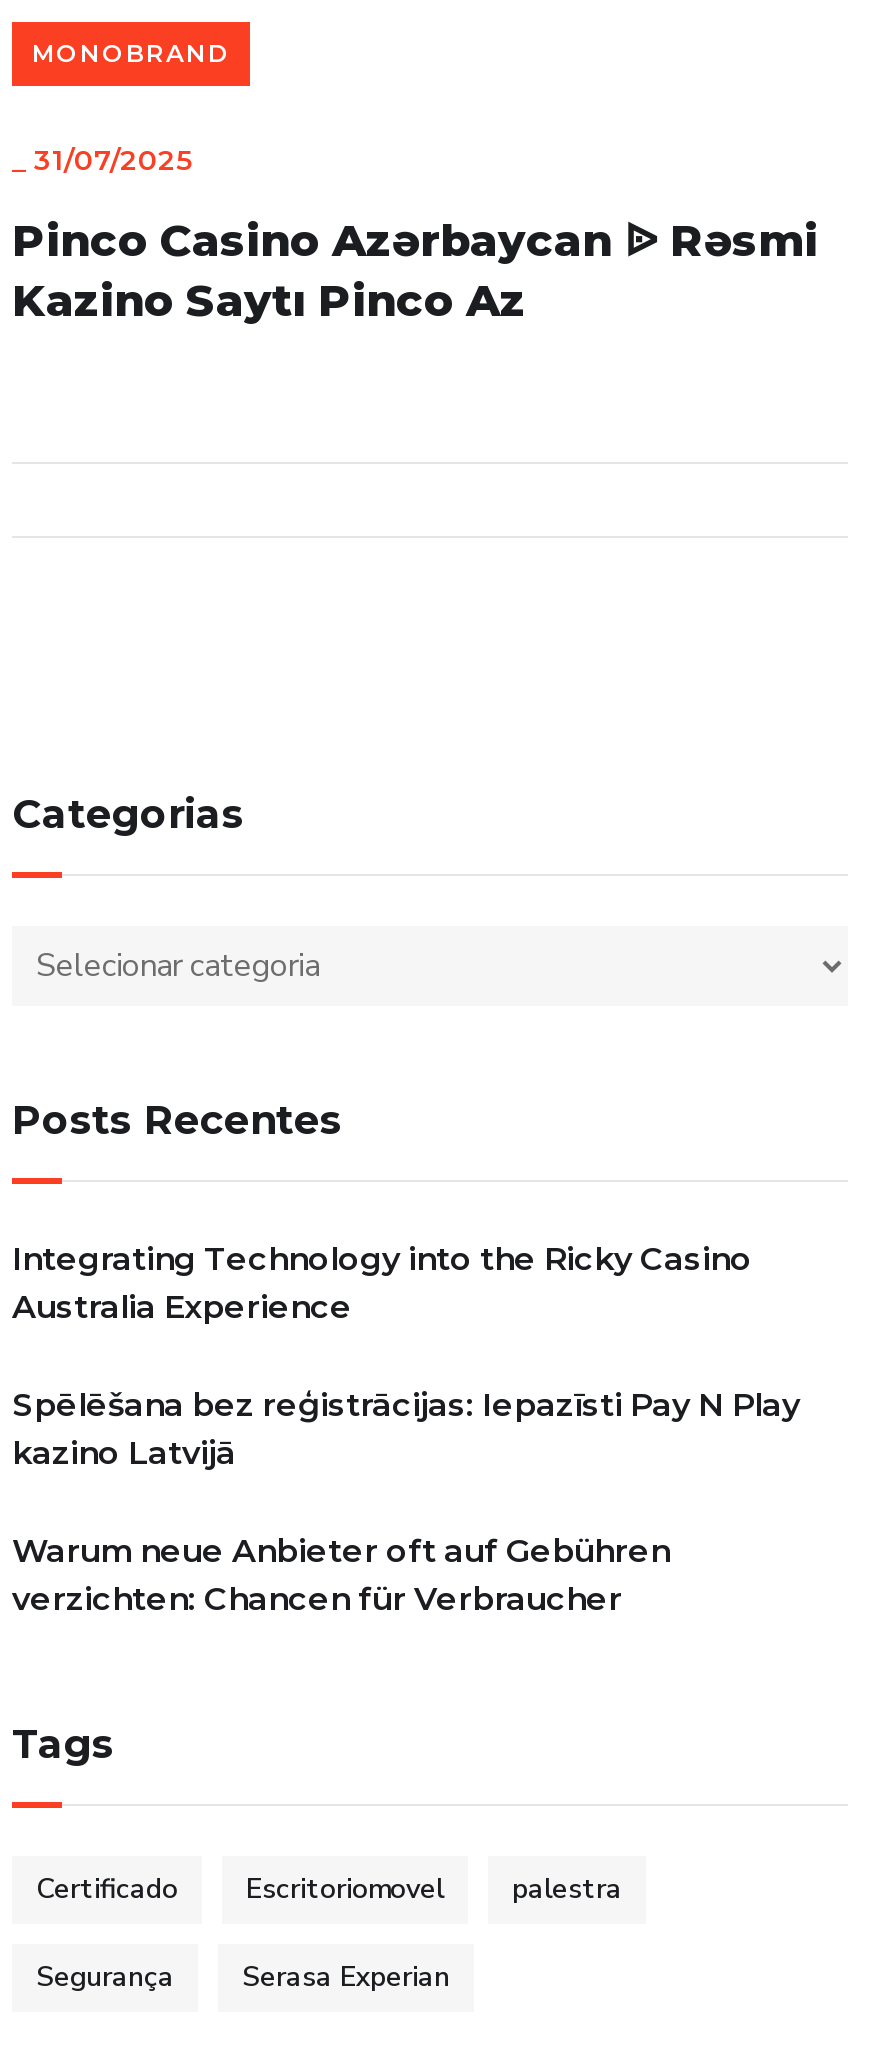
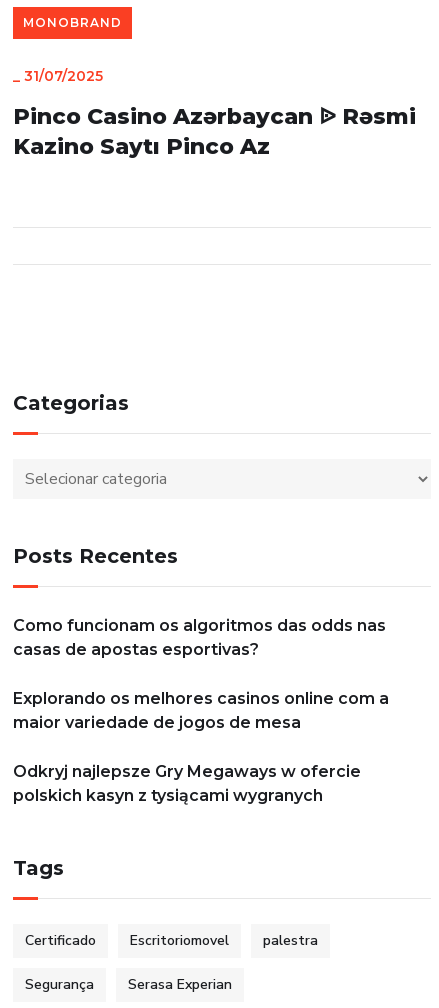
- Integrating Technology into the Ricky Casino
- Australia Experience
+ Como funcionam os algoritmos das odds nas
+ casas de apostas esportivas?

- Spēlēšana bez reģistrācijas: Iepazīsti Pay N Play
- kazino Latvijā
+ Explorando os melhores casinos online com a
+ maior variedade de jogos de mesa

- Warum neue Anbieter oft auf Gebühren
- verzichten: Chancen für Verbraucher
+ Odkryj najlepsze Gry Megaways w ofercie
+ polskich kasyn z tysiącami wygranych
